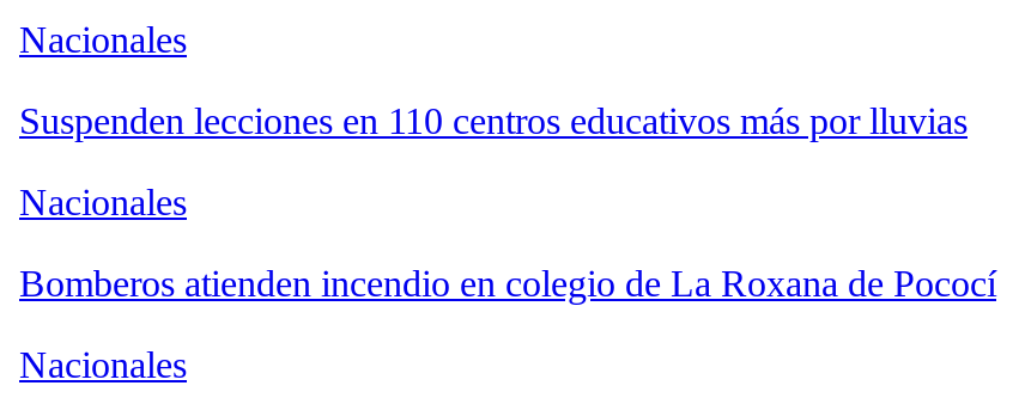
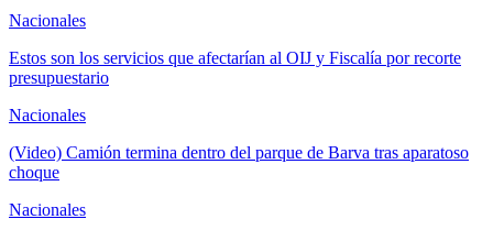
- Suspenden lecciones en 110 centros educativos más por lluvias
+ Estos son los servicios que afectarían al OIJ y Fiscalía por recorte
+ presupuestario

- Bomberos atienden incendio en colegio de La Roxana de Pococí
+ (Video) Camión termina dentro del parque de Barva tras aparatoso
+ choque
